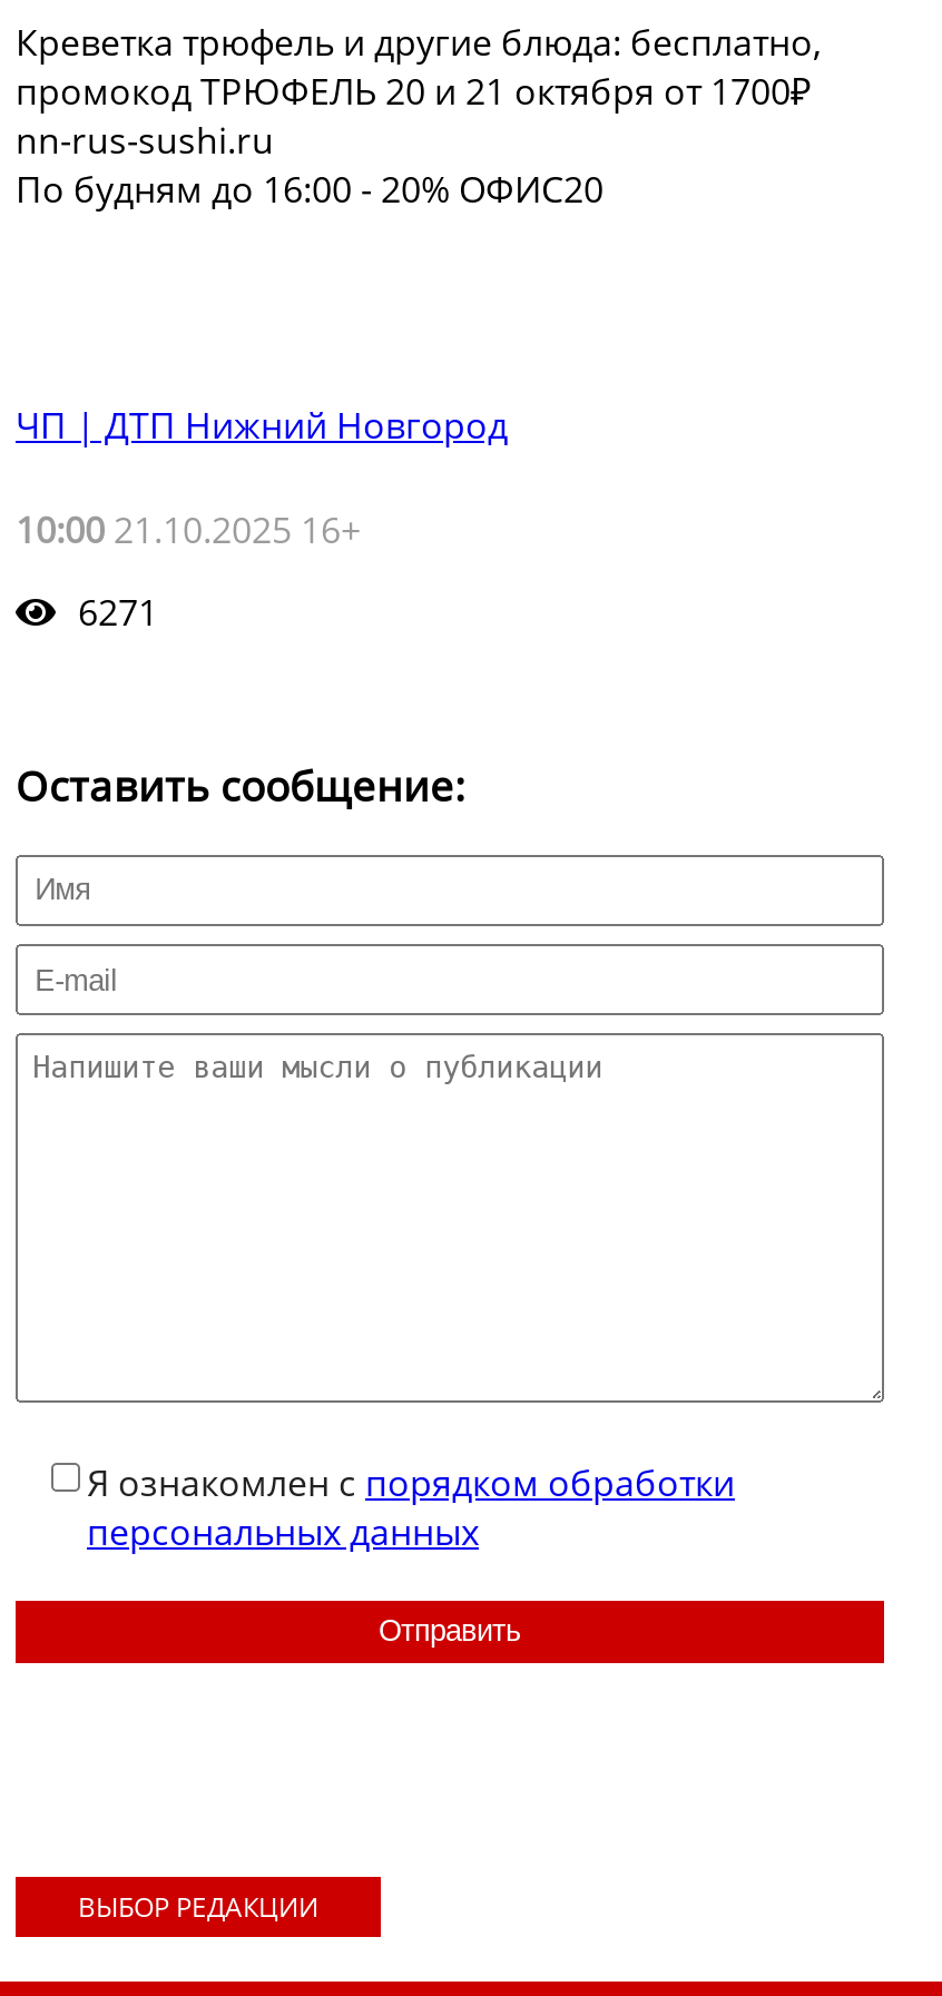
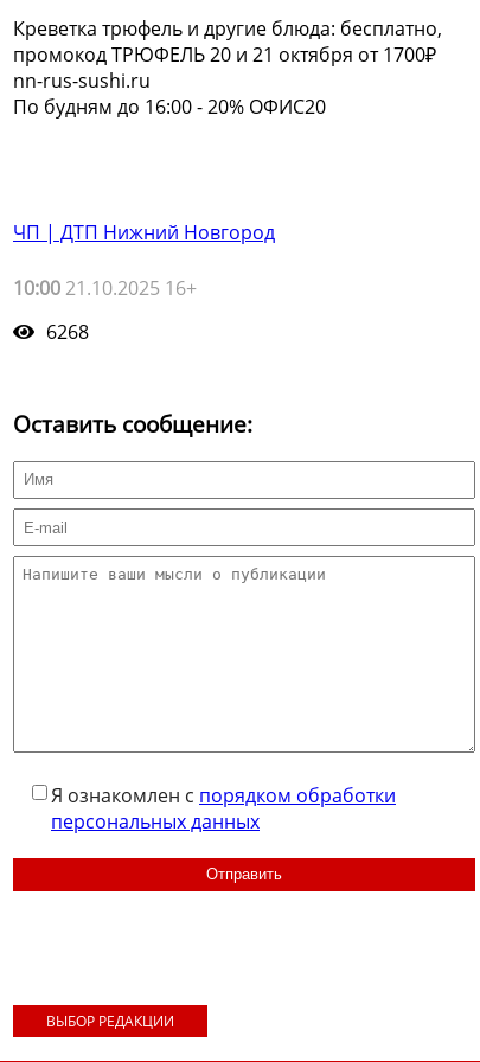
- 6271
+ 6268
